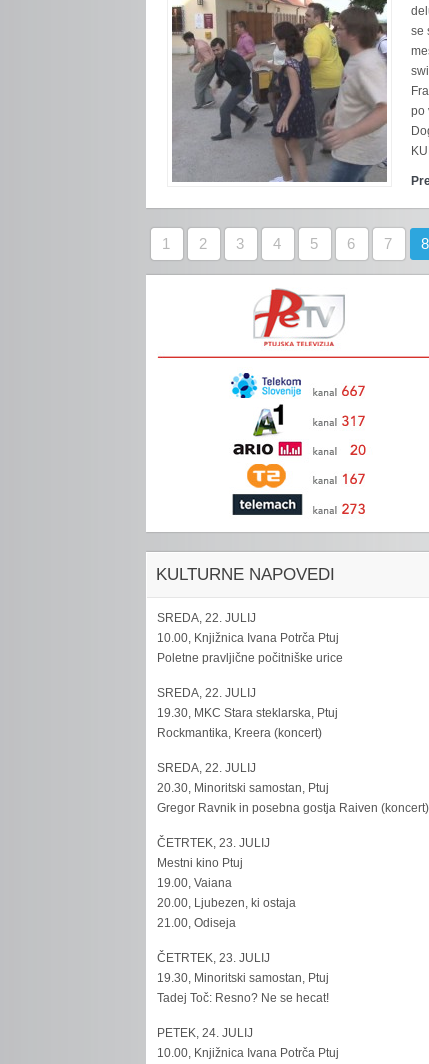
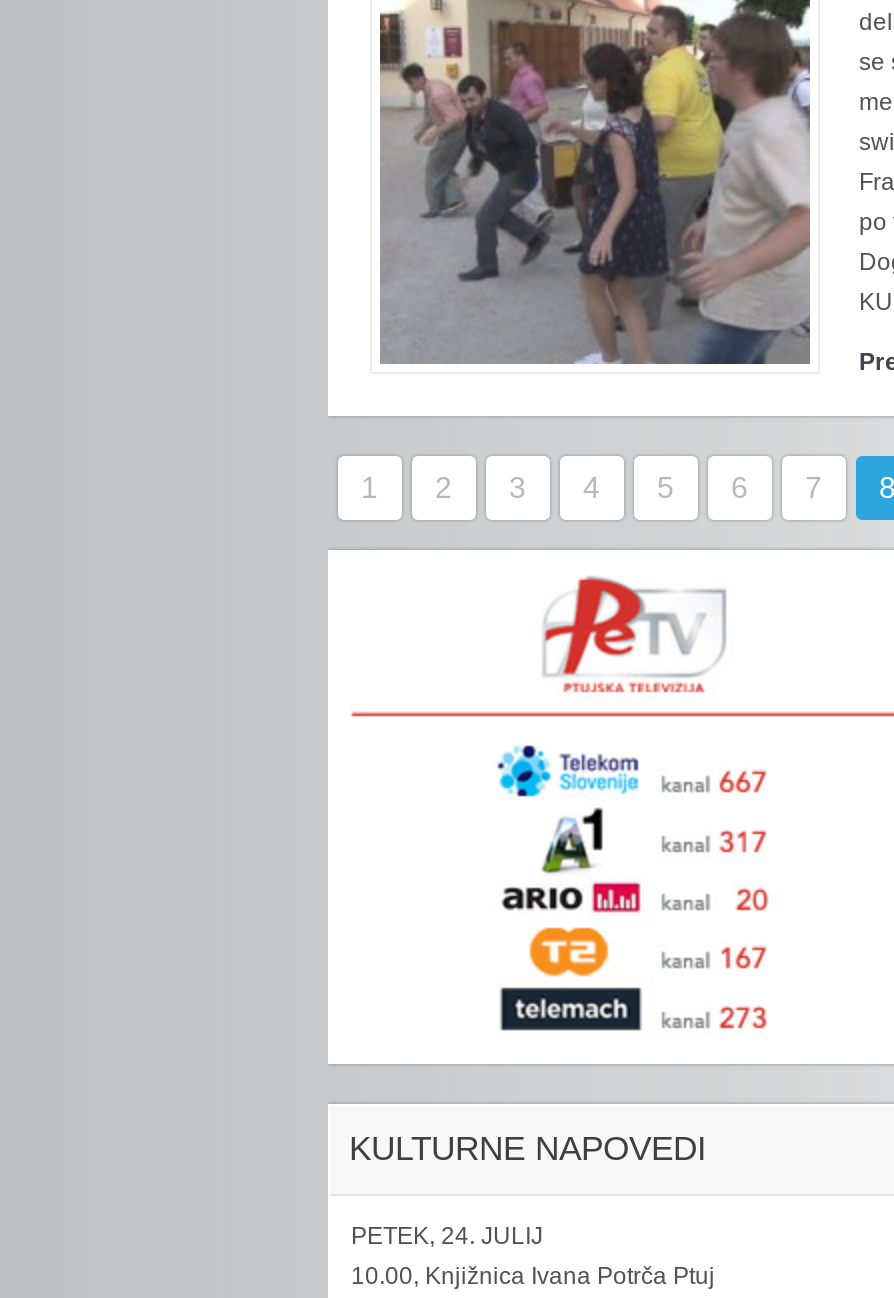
- SREDA, 22. JULIJ
- 10.00, Knjižnica Ivana Potrča Ptuj
- Poletne pravljične počitniške urice
- SREDA, 22. JULIJ
- 19.30, MKC Stara steklarska, Ptuj
- Rockmantika, Kreera (koncert)
- SREDA, 22. JULIJ
- 20.30, Minoritski samostan, Ptuj
- Gregor Ravnik in posebna gostja Raiven (koncert)
- ČETRTEK, 23. JULIJ
- Mestni kino Ptuj
- 19.00, Vaiana
- 20.00, Ljubezen, ki ostaja
- 21.00, Odiseja
- ČETRTEK, 23. JULIJ
- 19.30, Minoritski samostan, Ptuj
- Tadej Toč: Resno? Ne se hecat!
